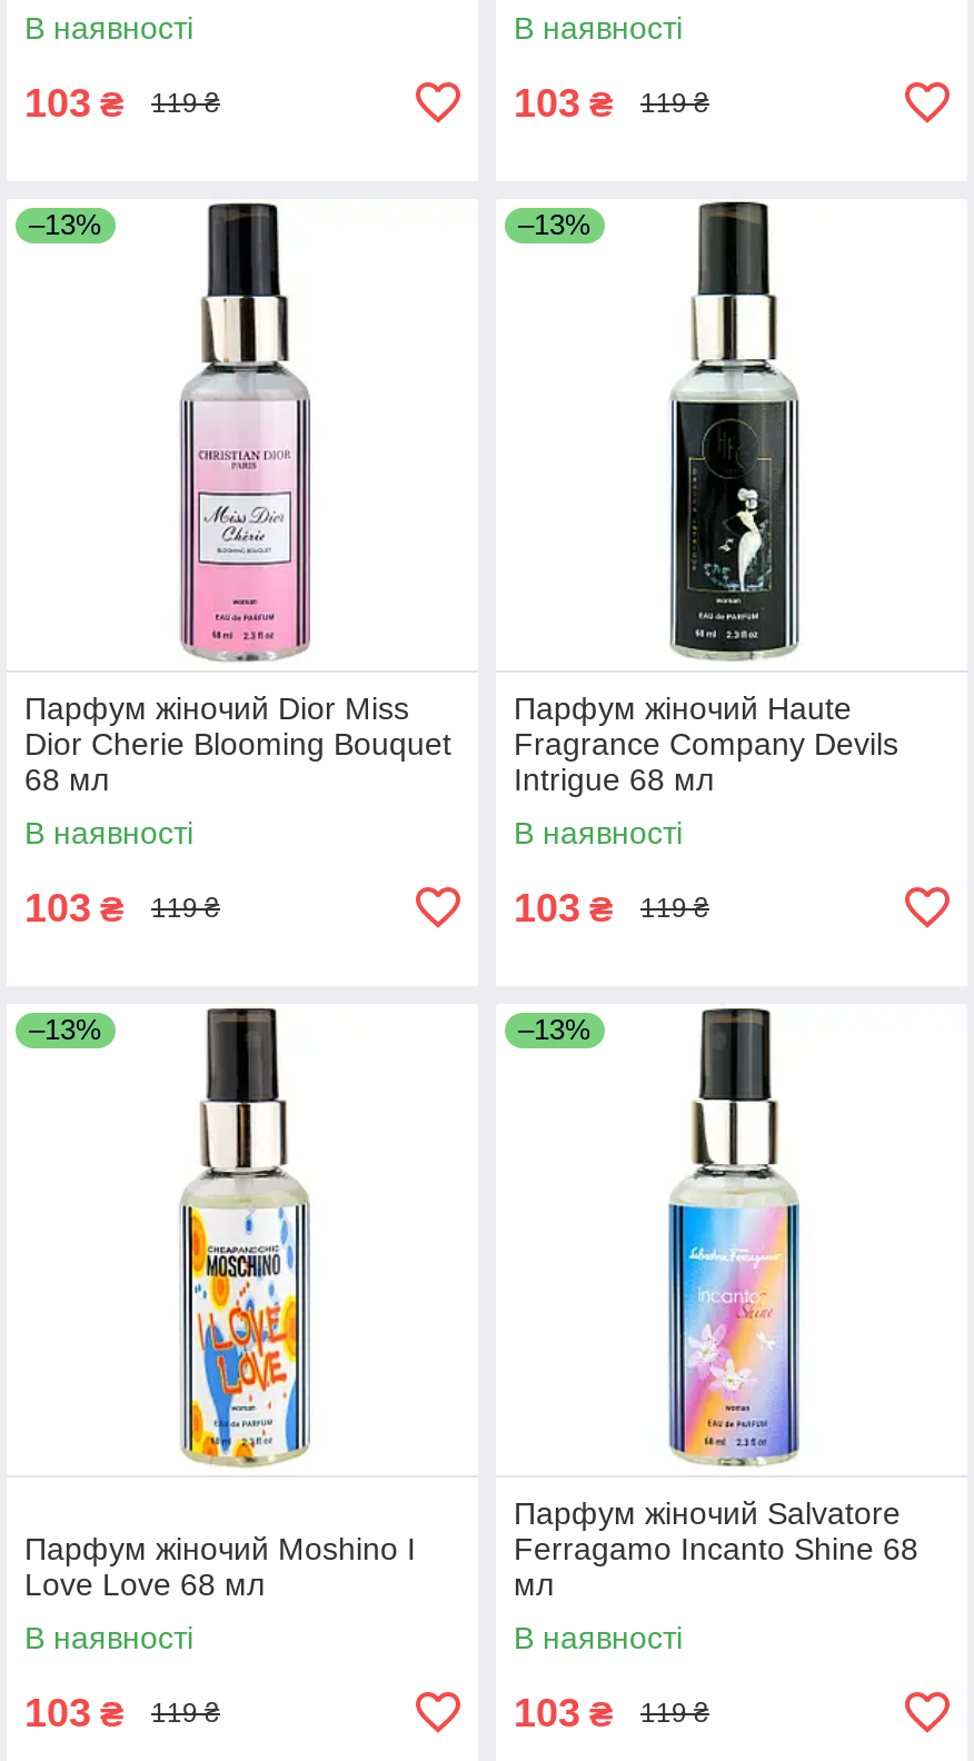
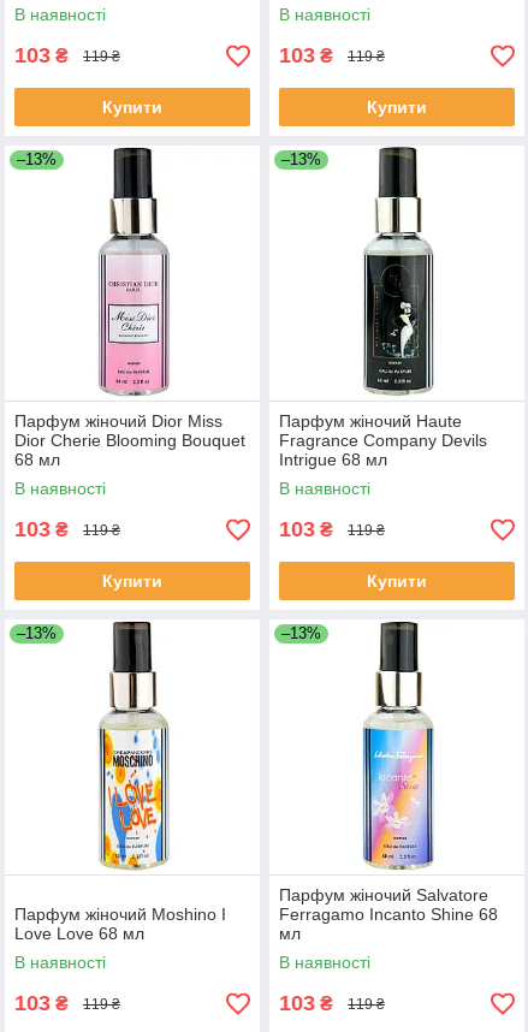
+ Купити

+ Купити

+ Купити

+ Купити
